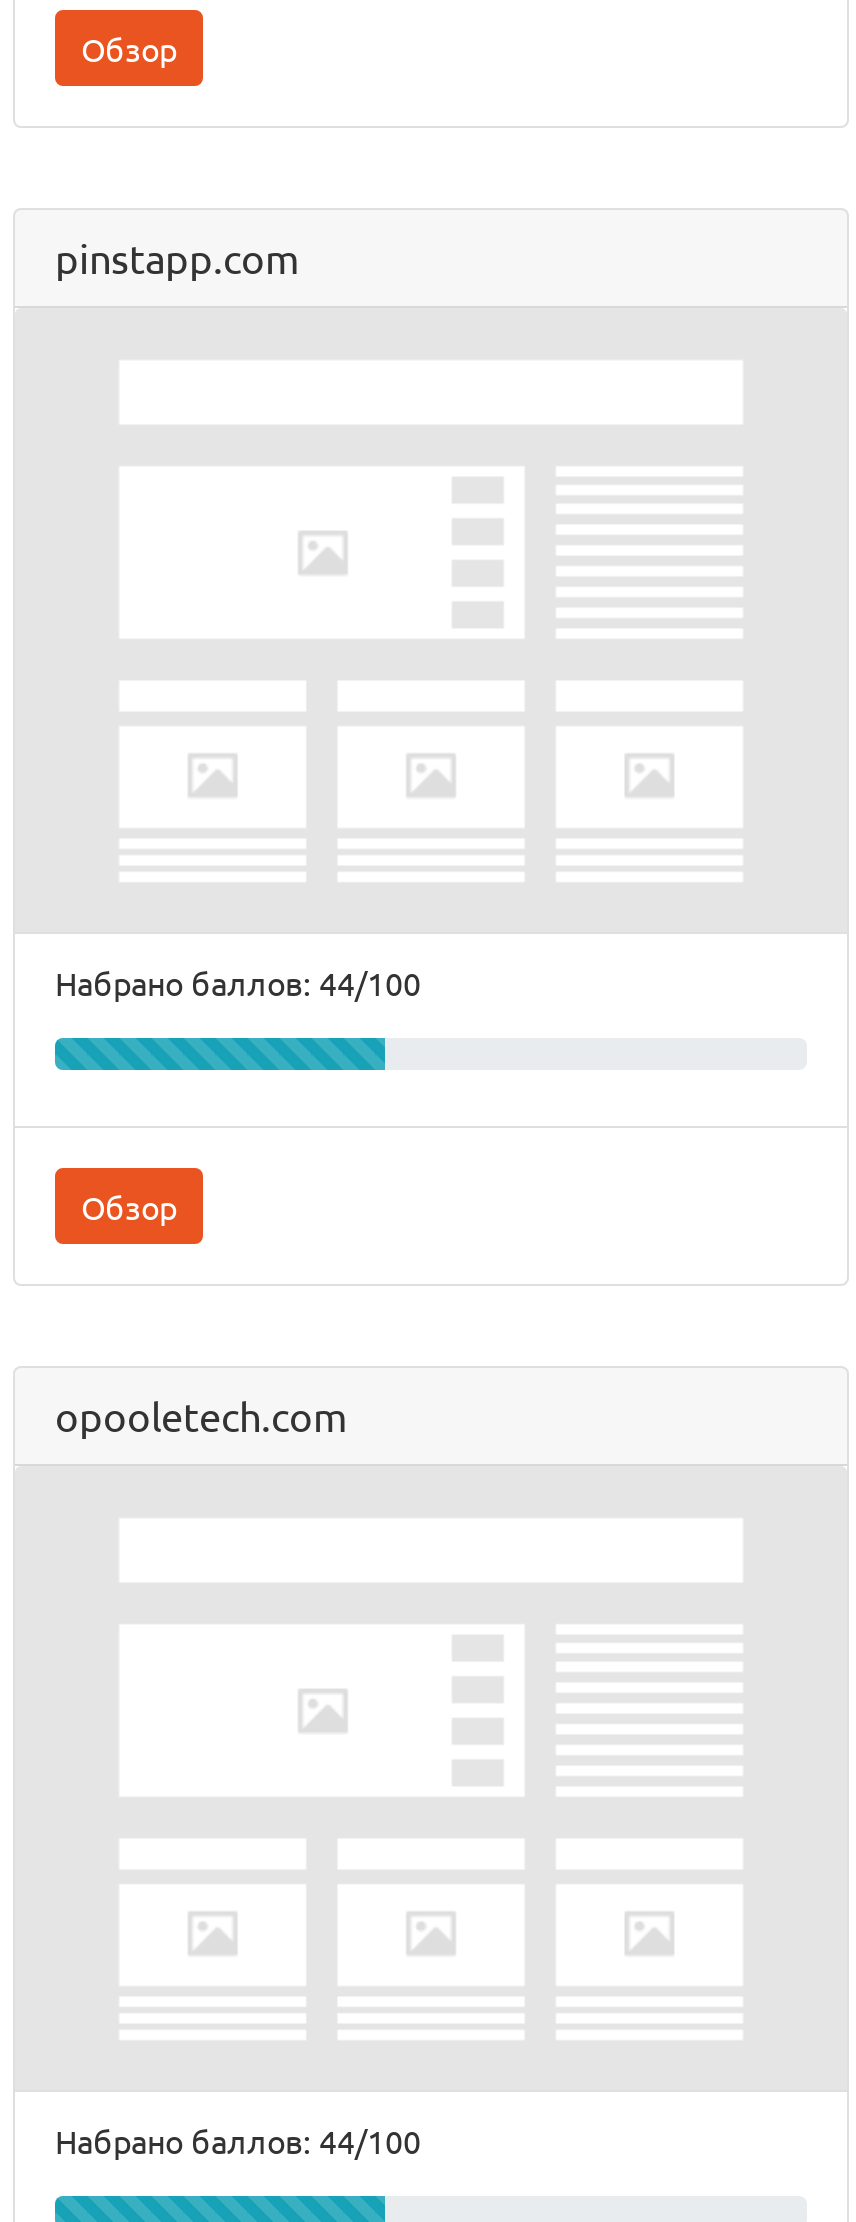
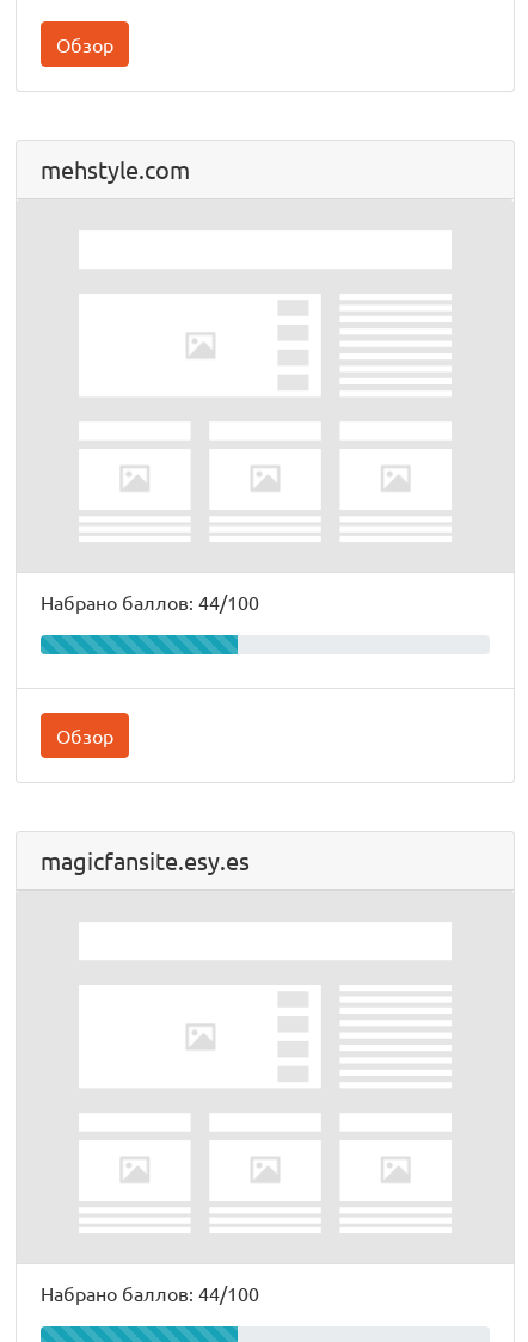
- pinstapp.com
+ mehstyle.com

- opooletech.com
+ magicfansite.esy.es
